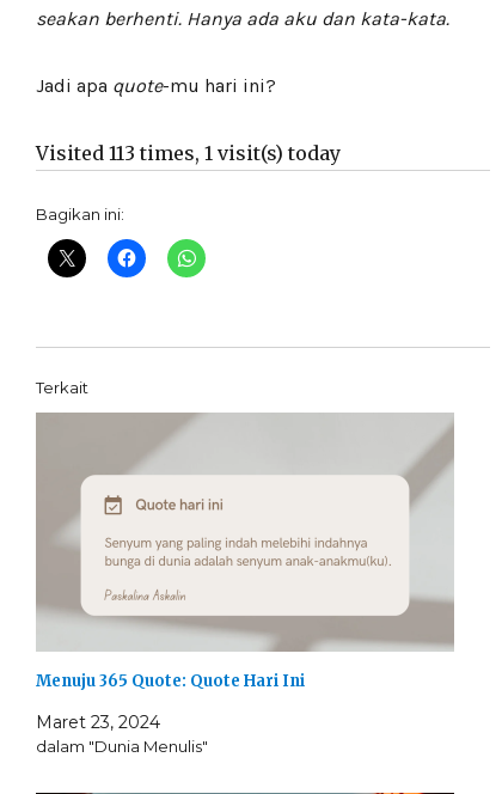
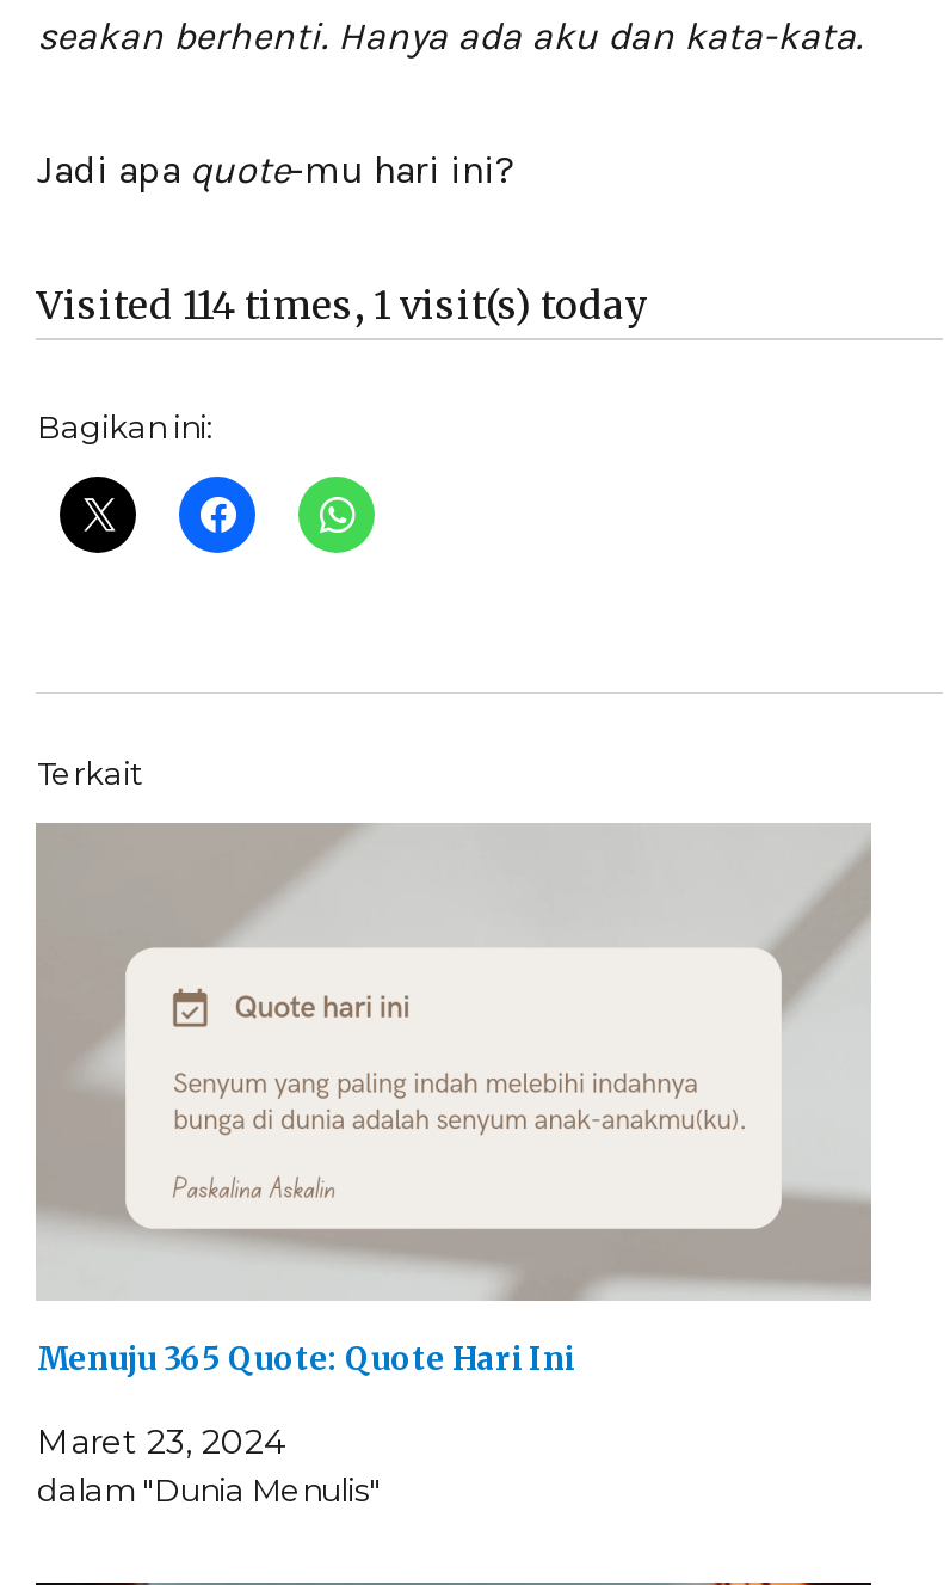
- Visited 113 times, 1 visit(s) today
+ Visited 114 times, 1 visit(s) today
